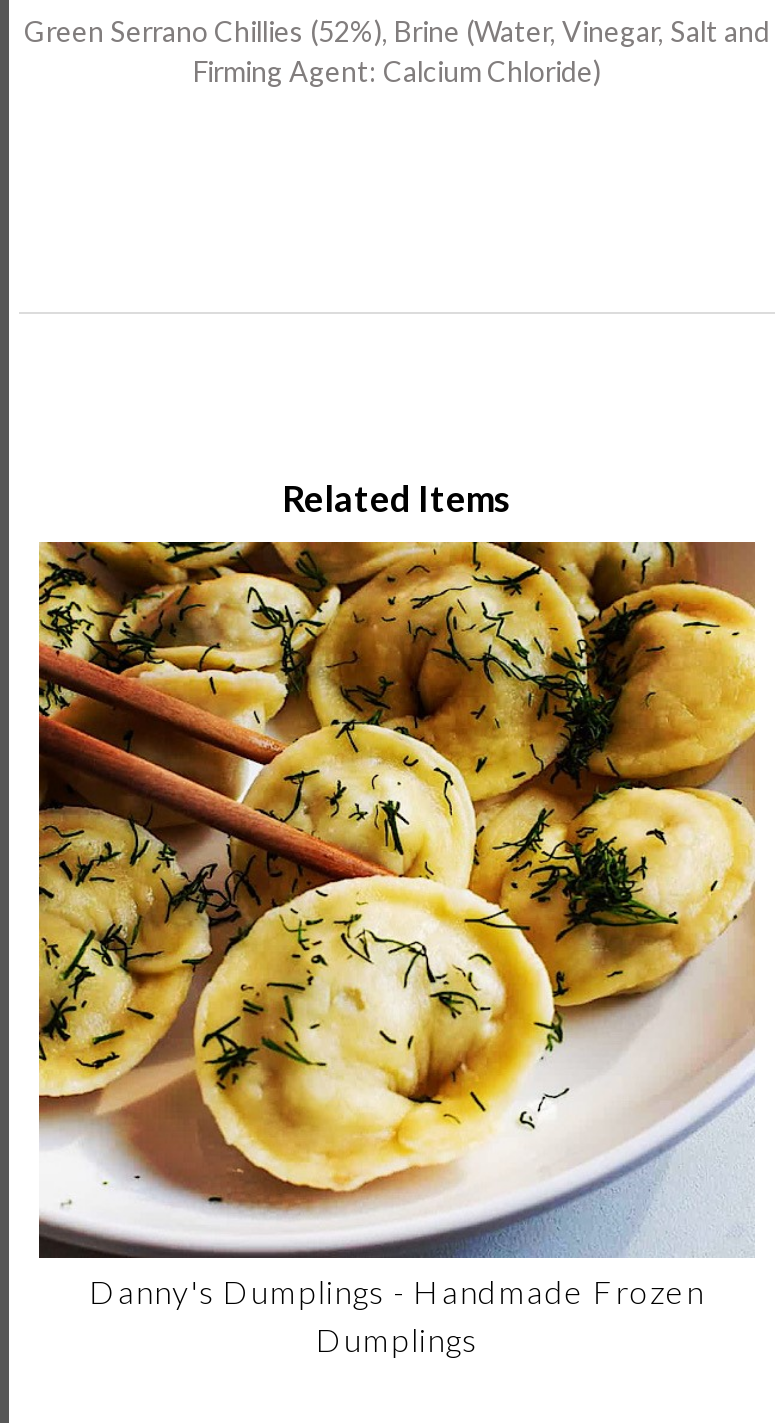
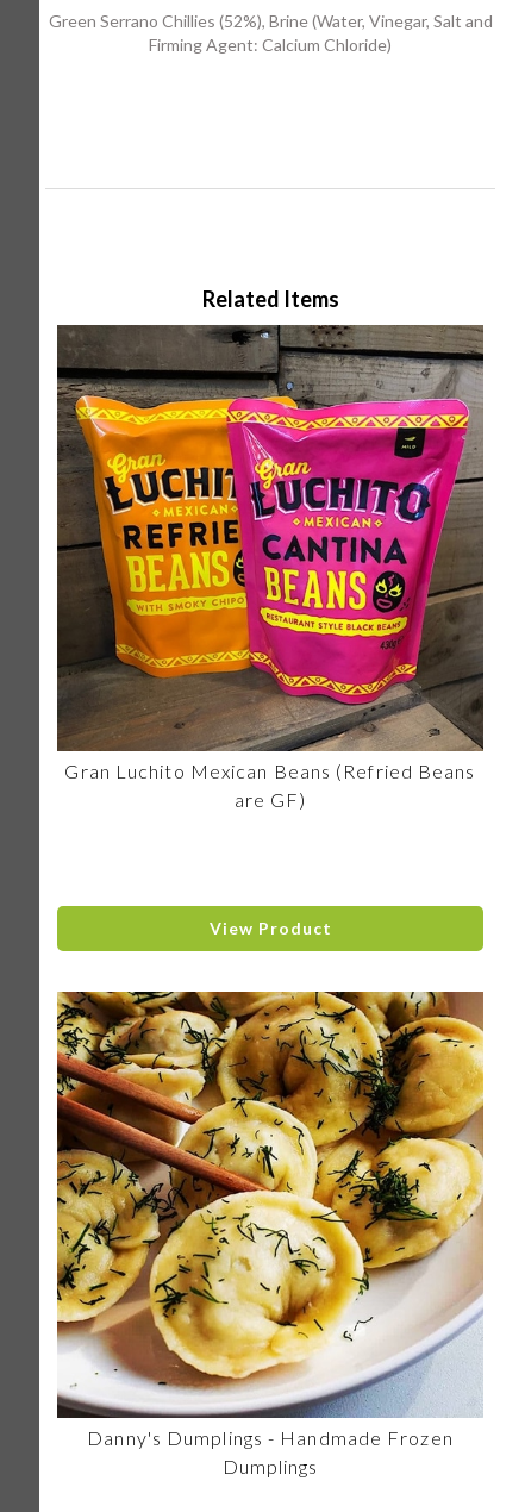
+ [image]
+ Gran Luchito Mexican Beans (Refried Beans
+ are GF)

+ View Product
